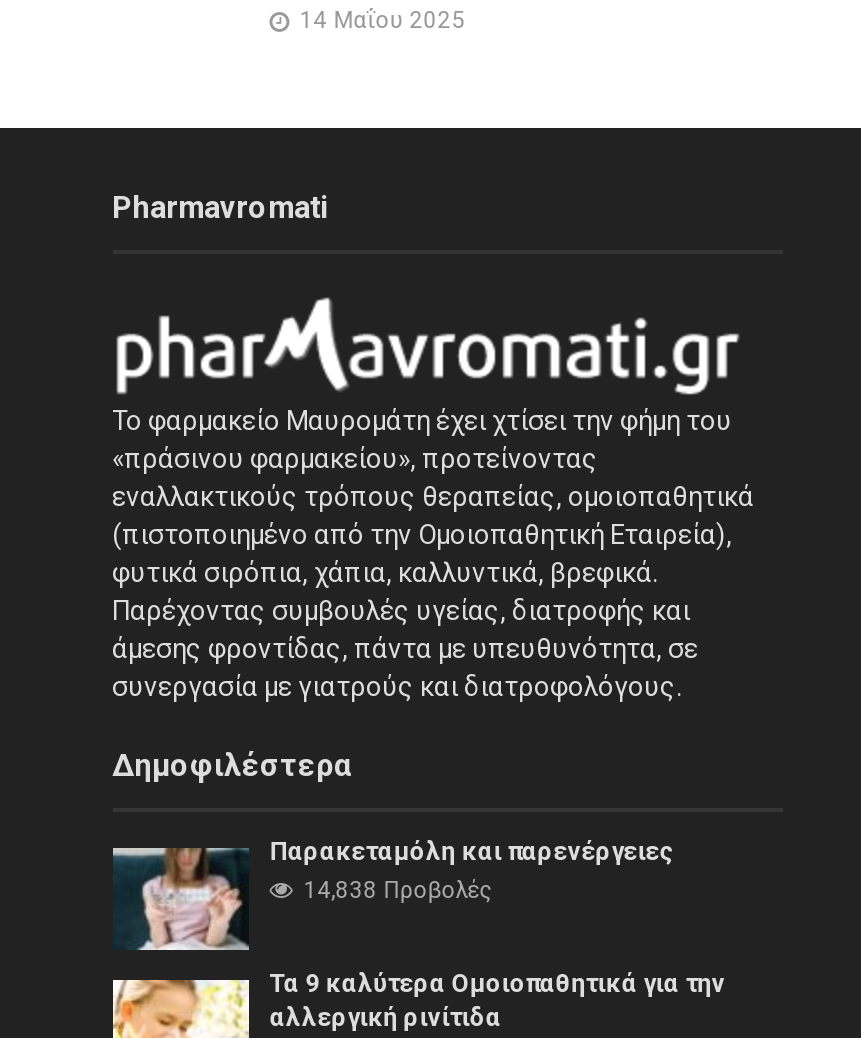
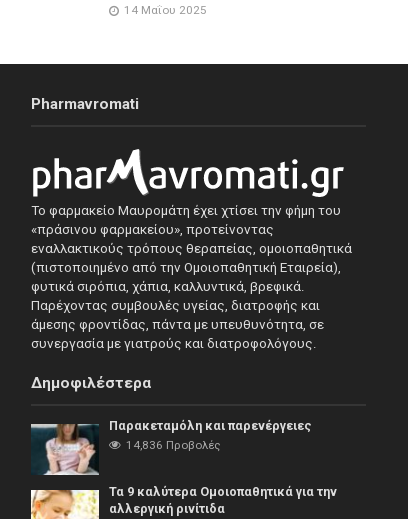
- 14,838 Προβολές
+ 14,836 Προβολές
